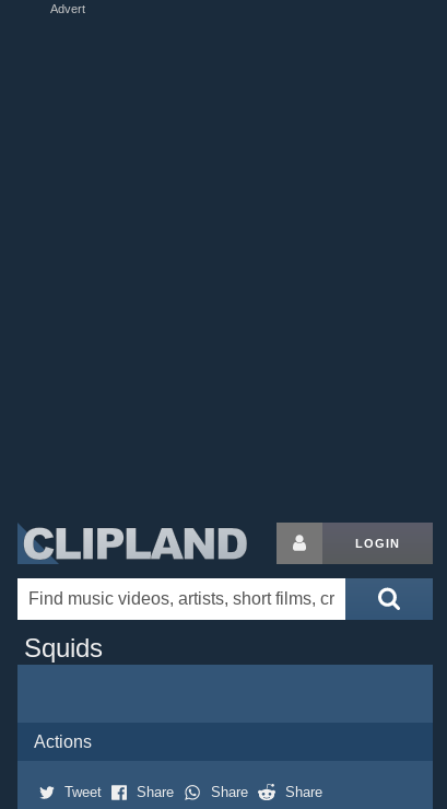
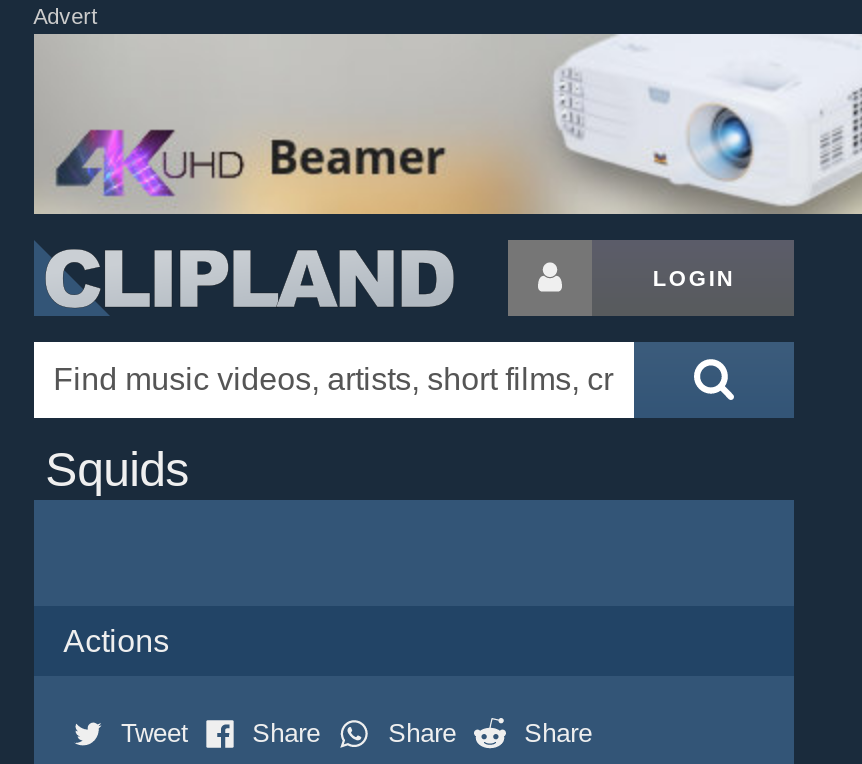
+ [image]
